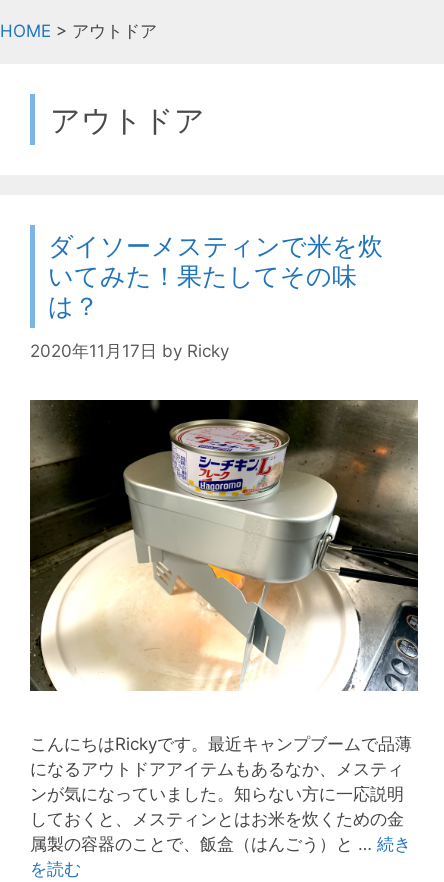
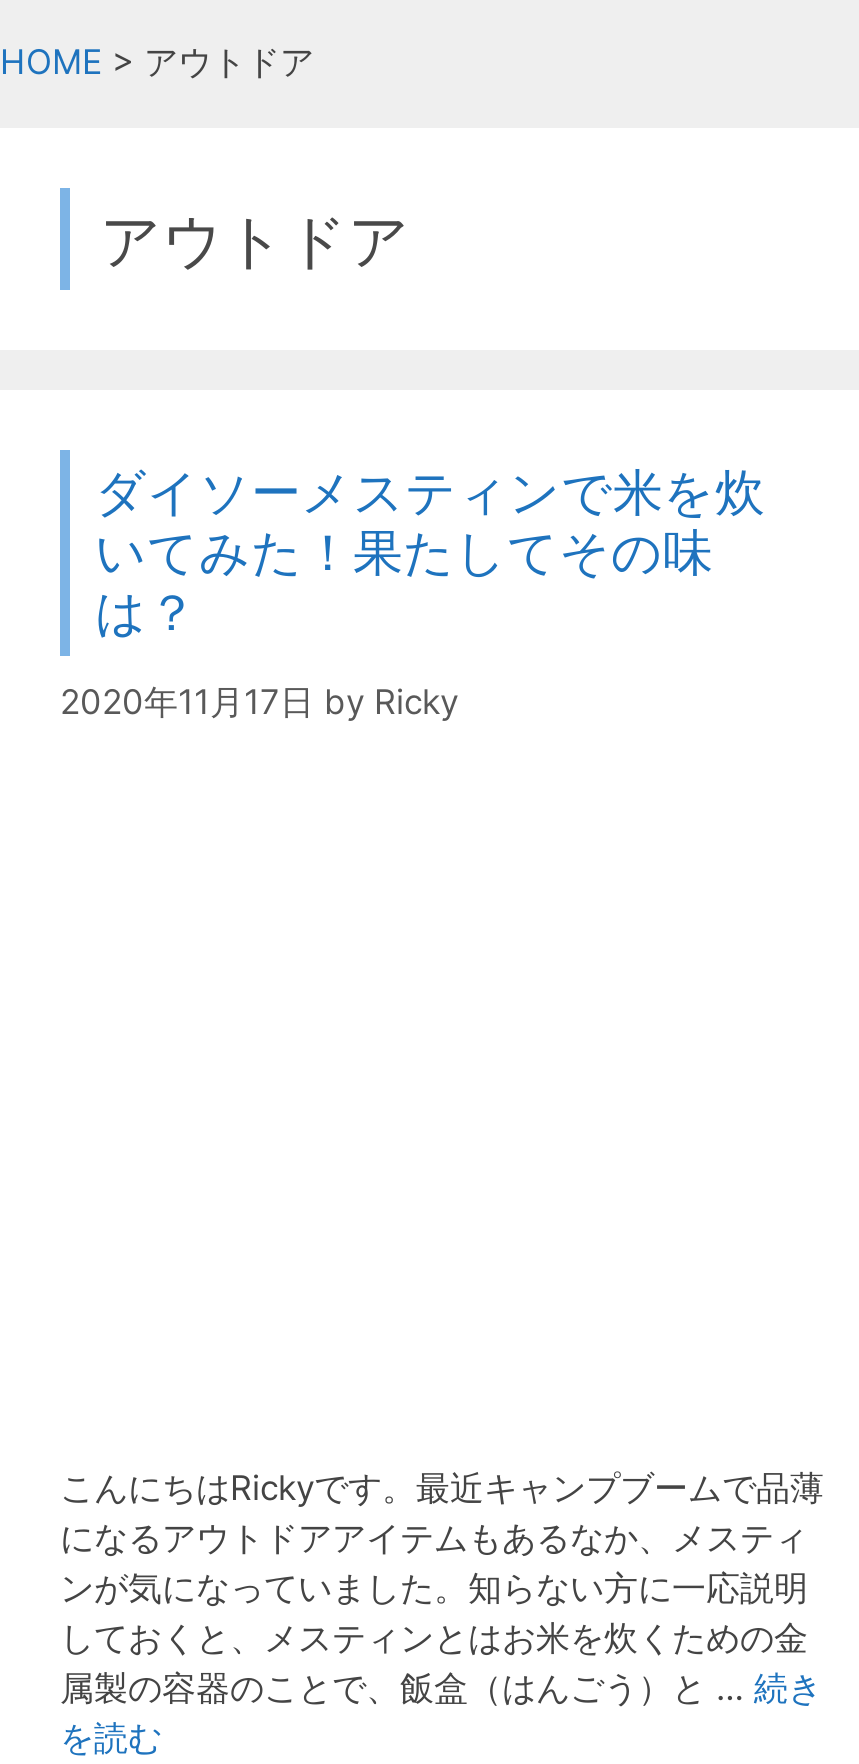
- [image]
